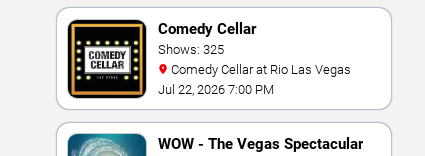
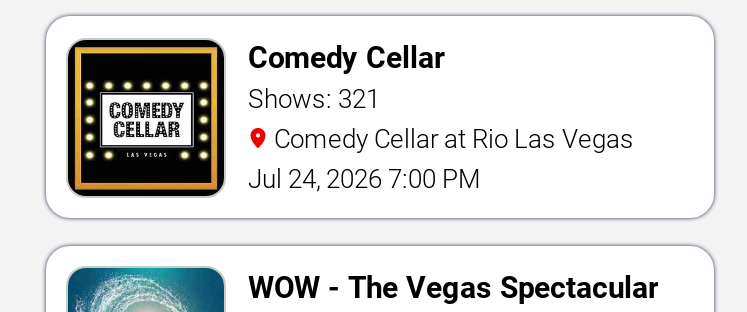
- Shows: 325
+ Shows: 321

- Jul 22, 2026 7:00 PM
+ Jul 24, 2026 7:00 PM
